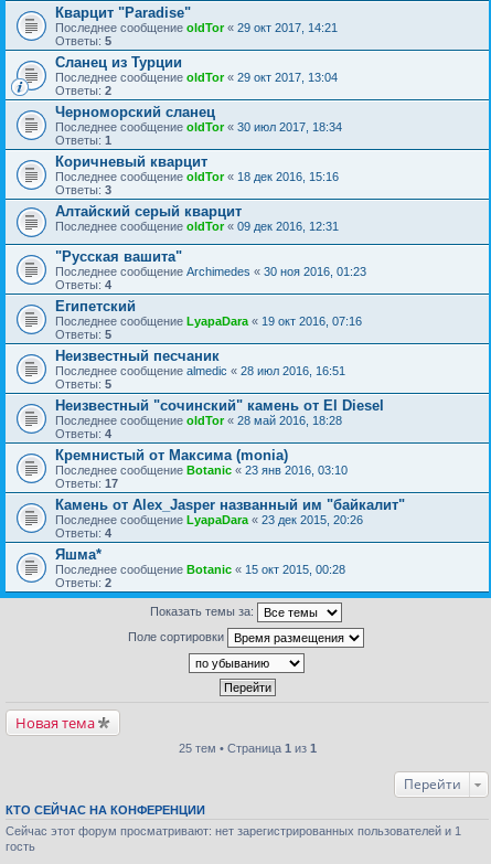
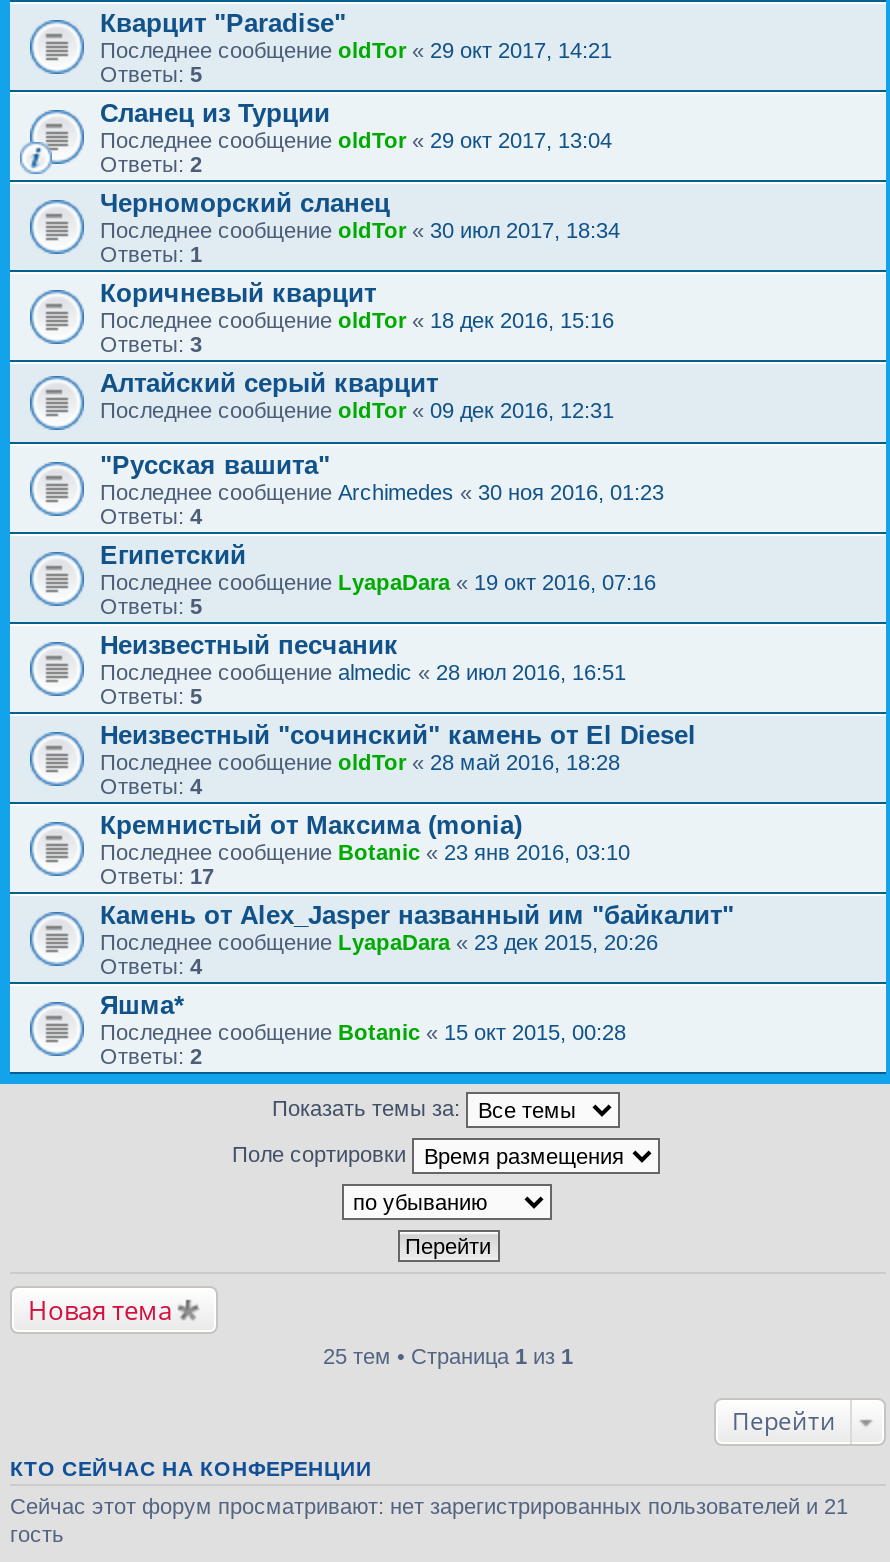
- Сейчас этот форум просматривают: нет зарегистрированных пользователей и 1
+ Сейчас этот форум просматривают: нет зарегистрированных пользователей и 21
